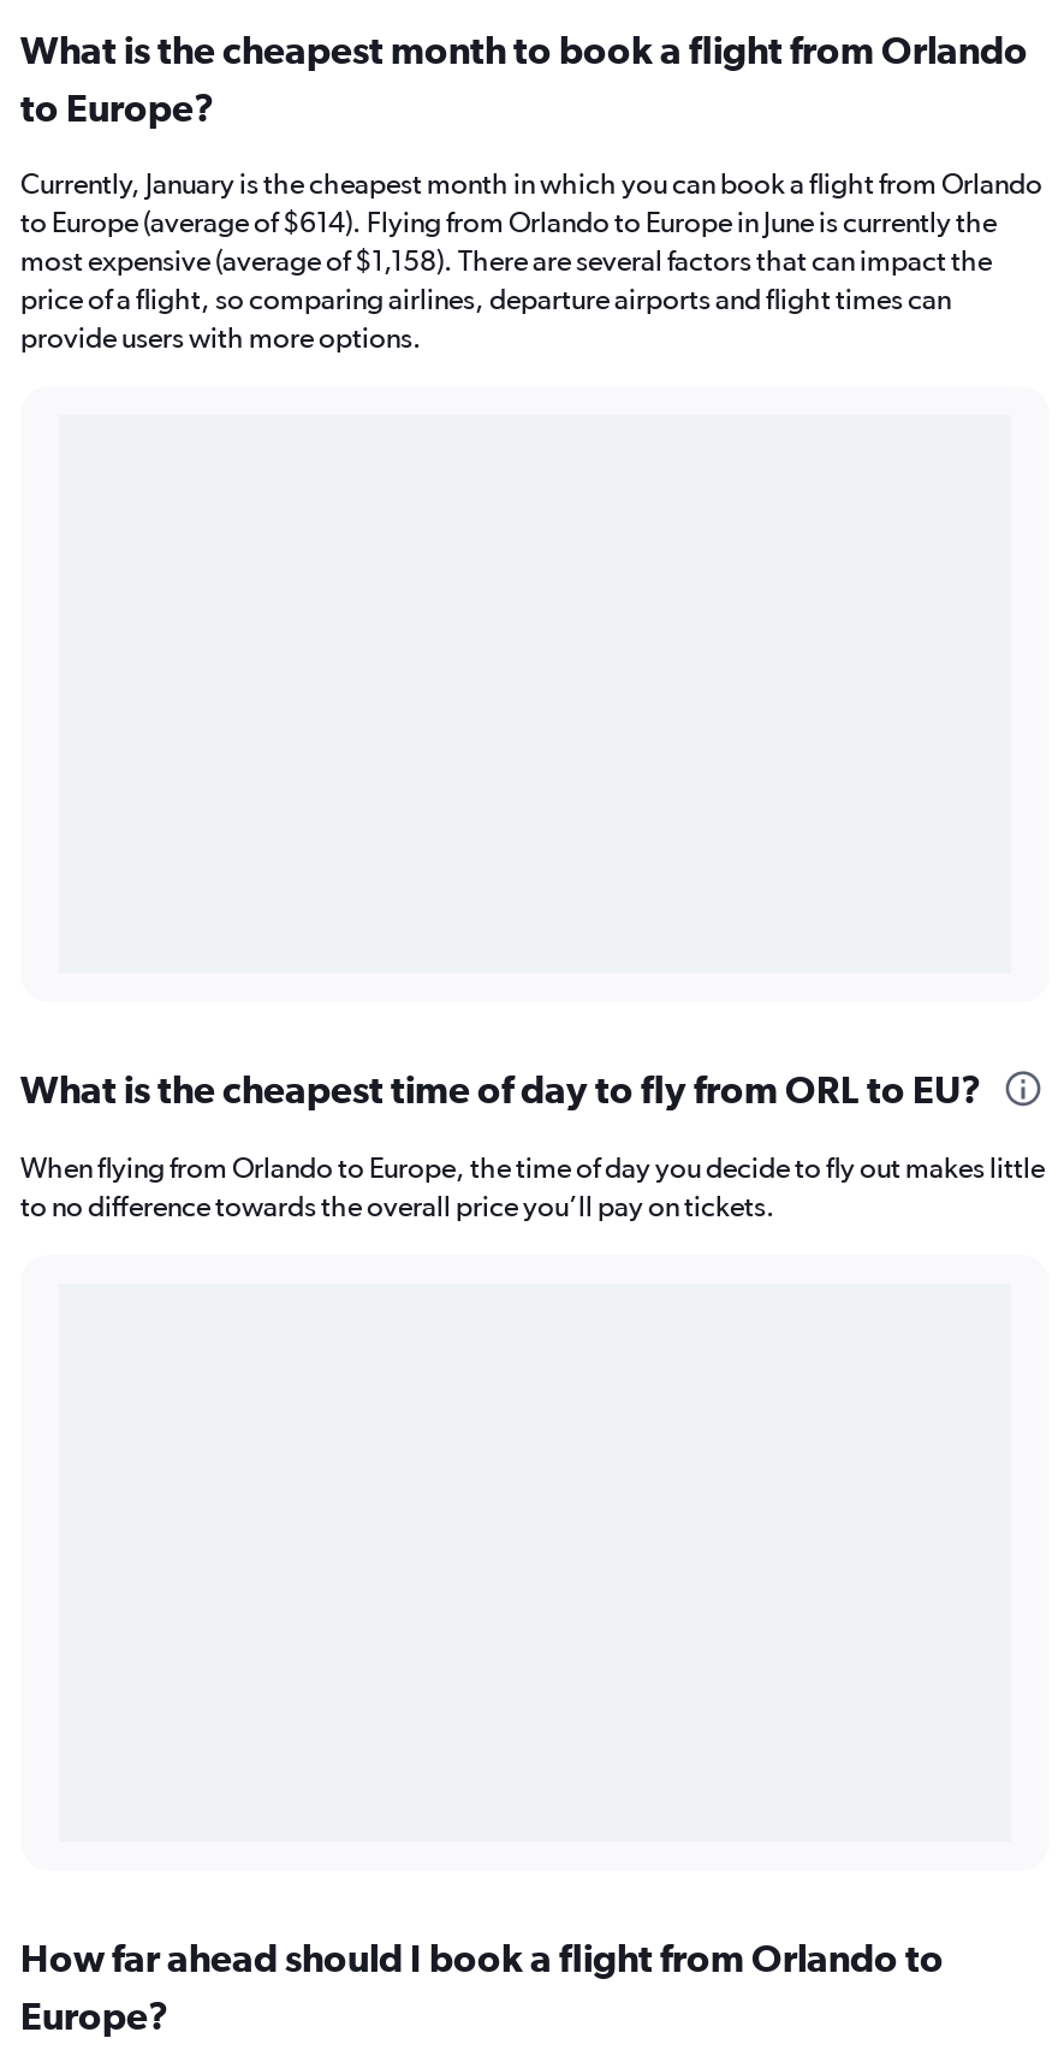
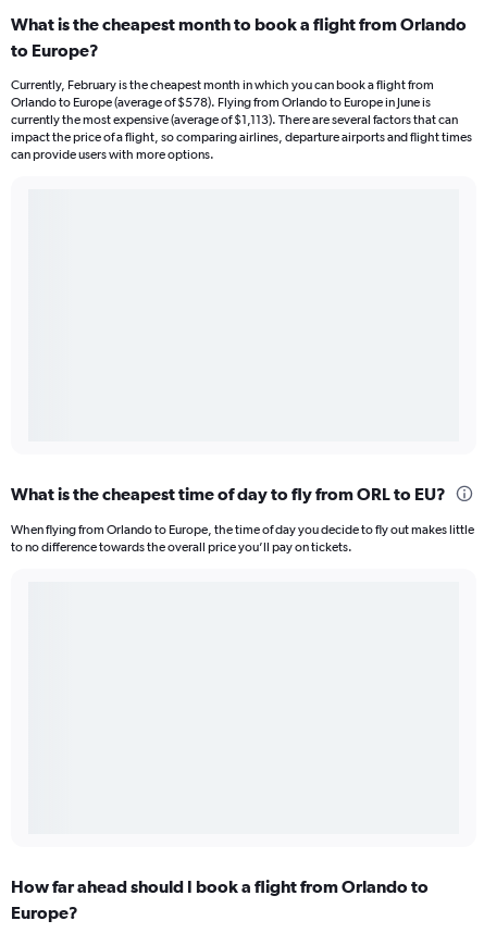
- Currently, January is the cheapest month in which you can book a flight from Orlando
- to Europe (average of $614). Flying from Orlando to Europe in June is currently the
- most expensive (average of $1,158). There are several factors that can impact the
- price of a flight, so comparing airlines, departure airports and flight times can
- provide users with more options.
+ Currently, February is the cheapest month in which you can book a flight from
+ Orlando to Europe (average of $578). Flying from Orlando to Europe in June is
+ currently the most expensive (average of $1,113). There are several factors that can
+ impact the price of a flight, so comparing airlines, departure airports and flight times
+ can provide users with more options.
